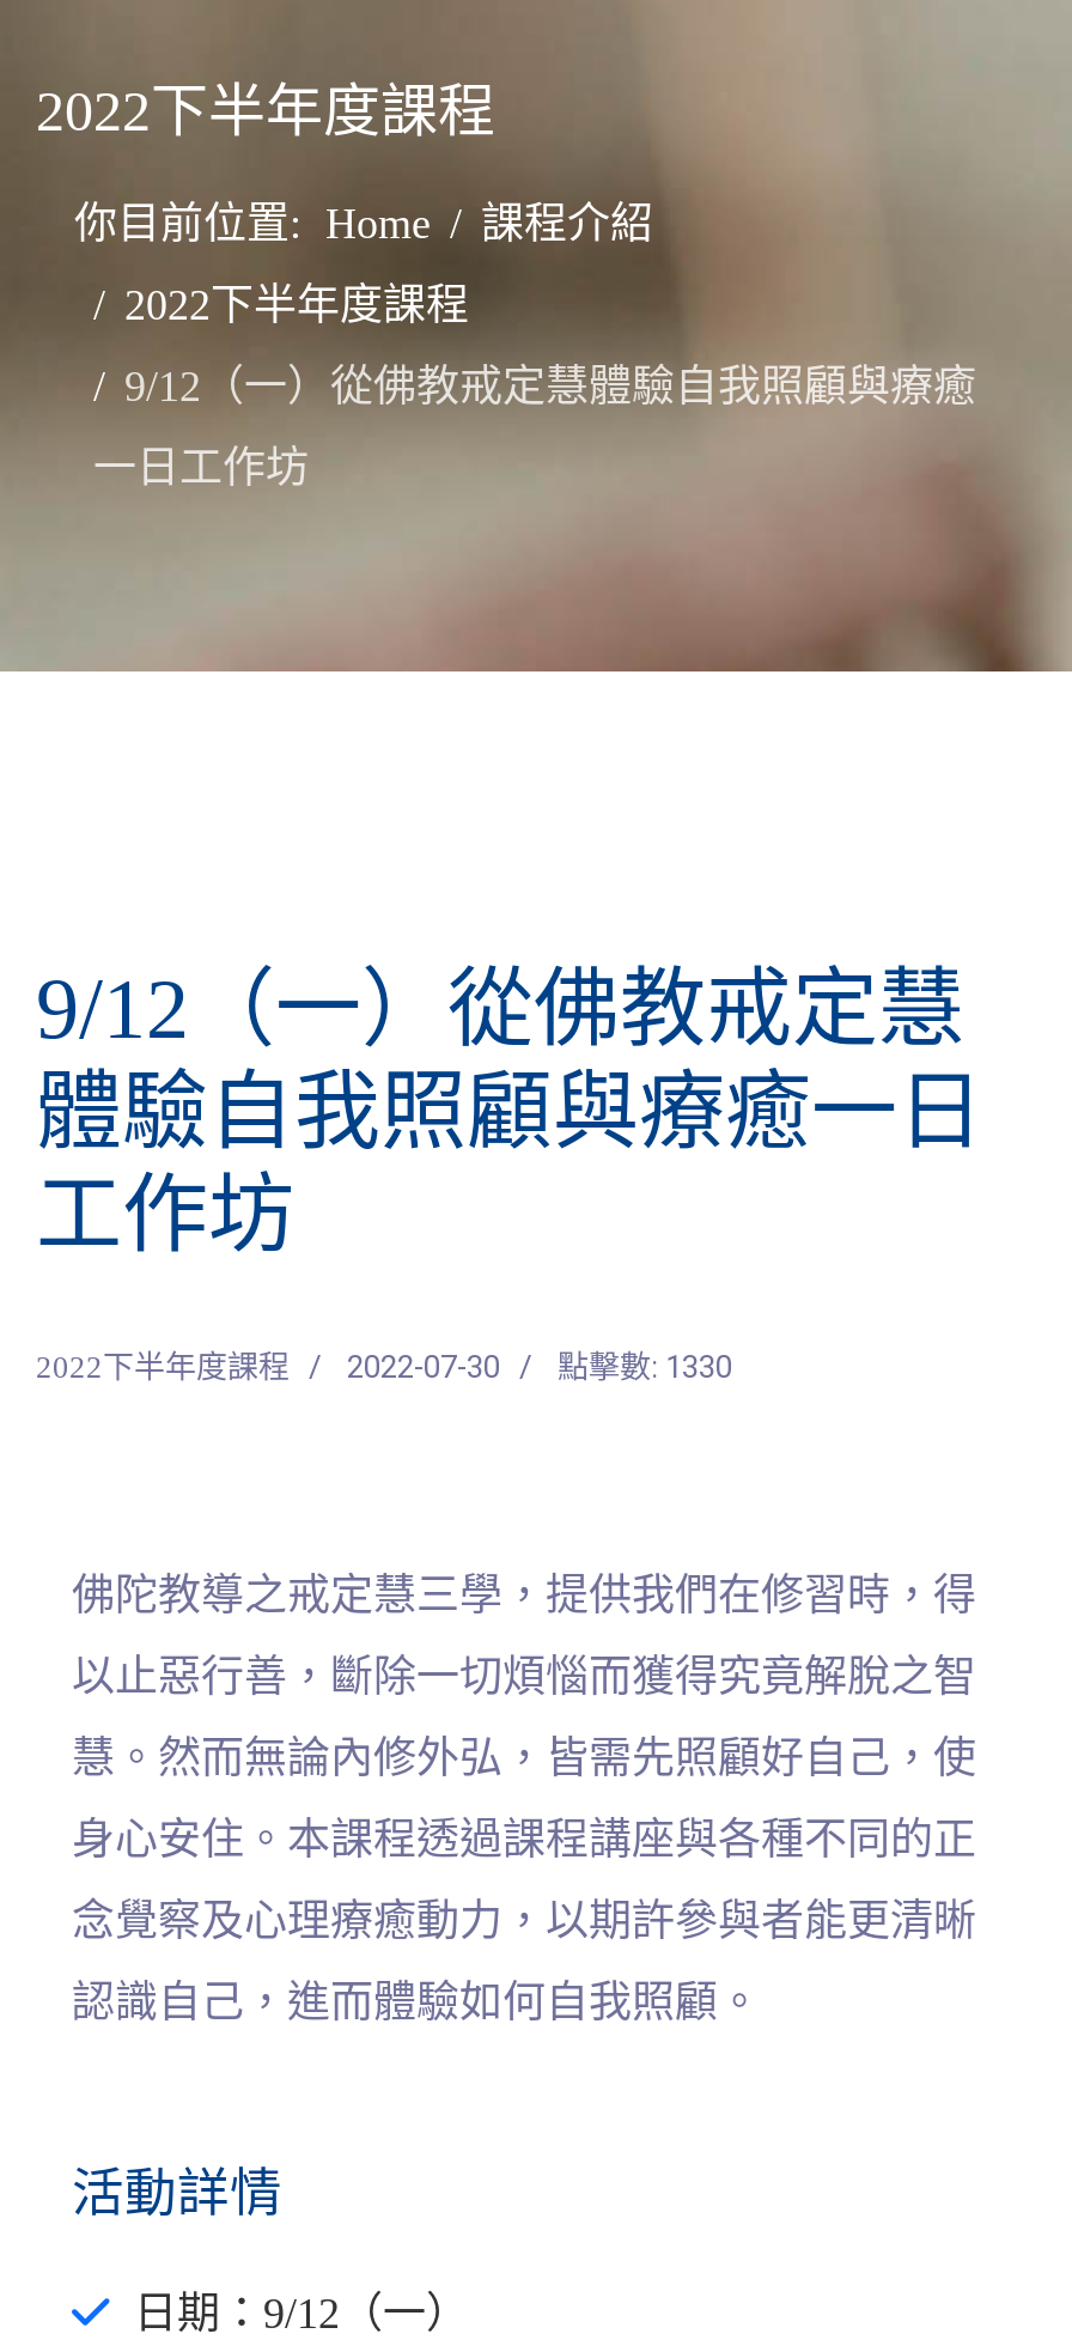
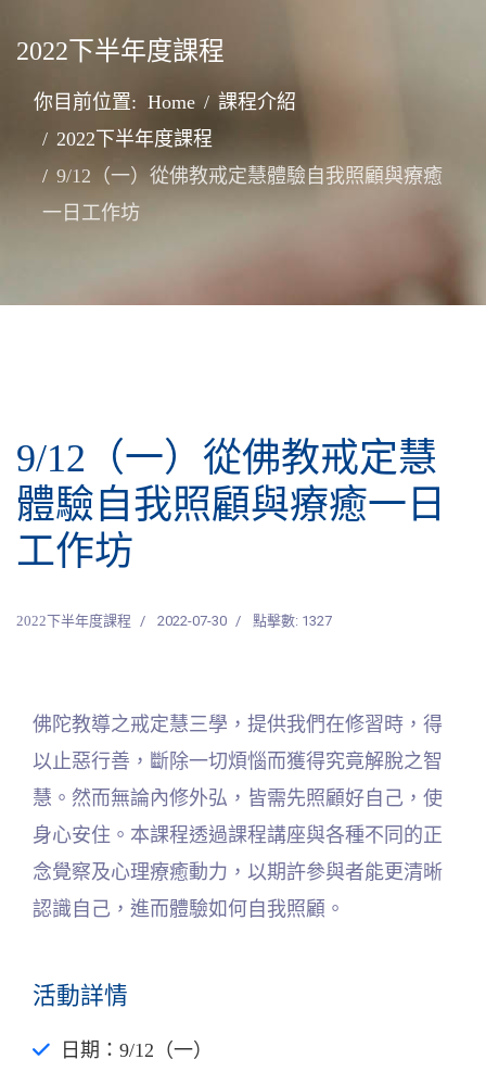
- 2022下半年度課程 2022-07-30 點擊數: 1330
+ 2022下半年度課程 2022-07-30 點擊數: 1327
